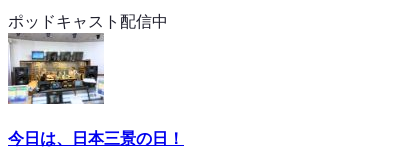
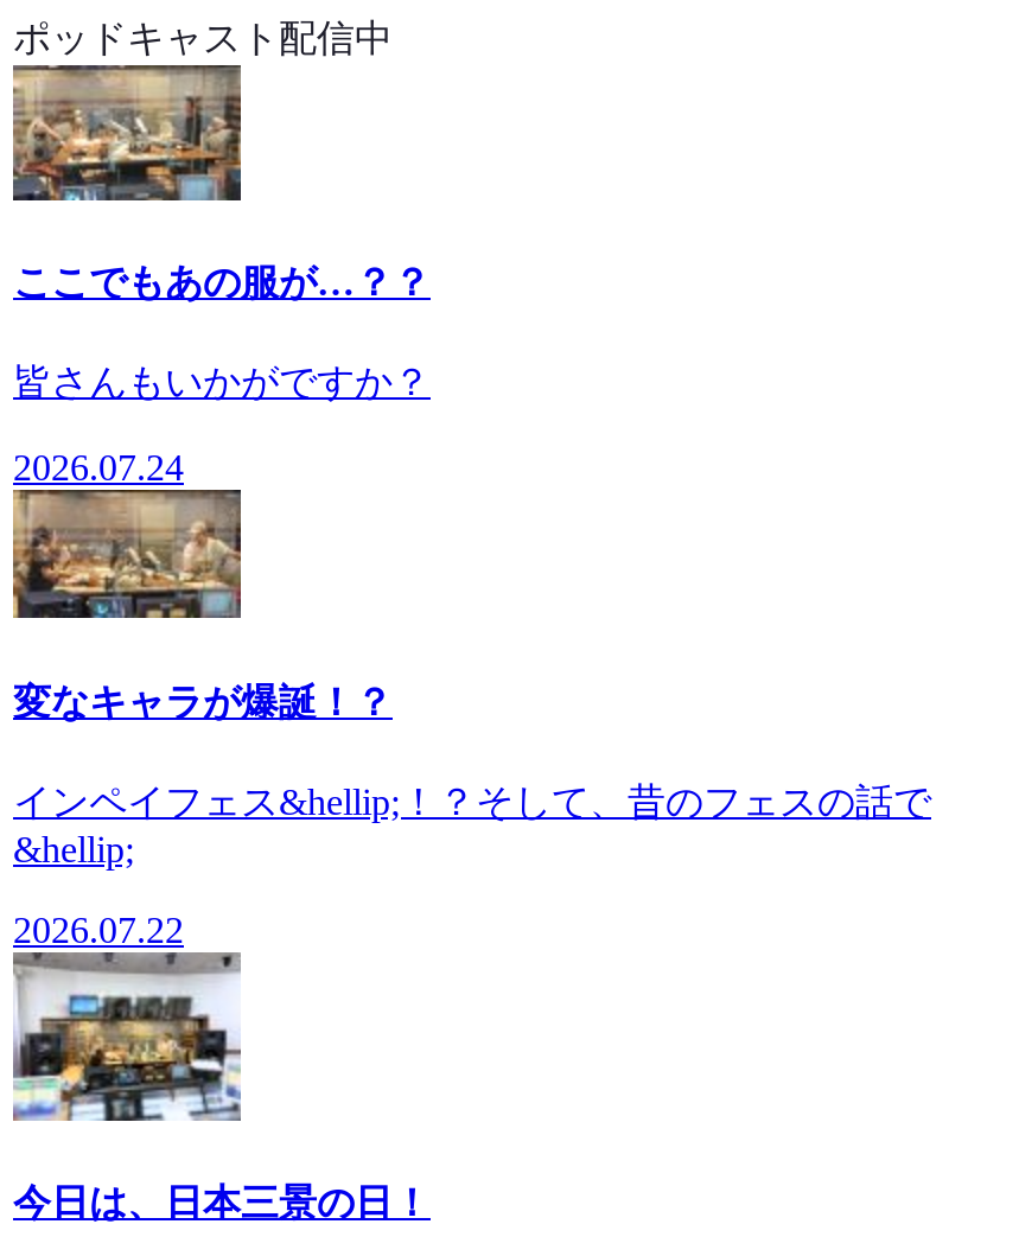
+ [image]
+ ここでもあの服が…？？
+ 皆さんもいかがですか？
+ 2026.07.24

+ [image]
+ 変なキャラが爆誕！？
+ インペイフェス&hellip;！？そして、昔のフェスの話で
+ &hellip;
+ 2026.07.22
